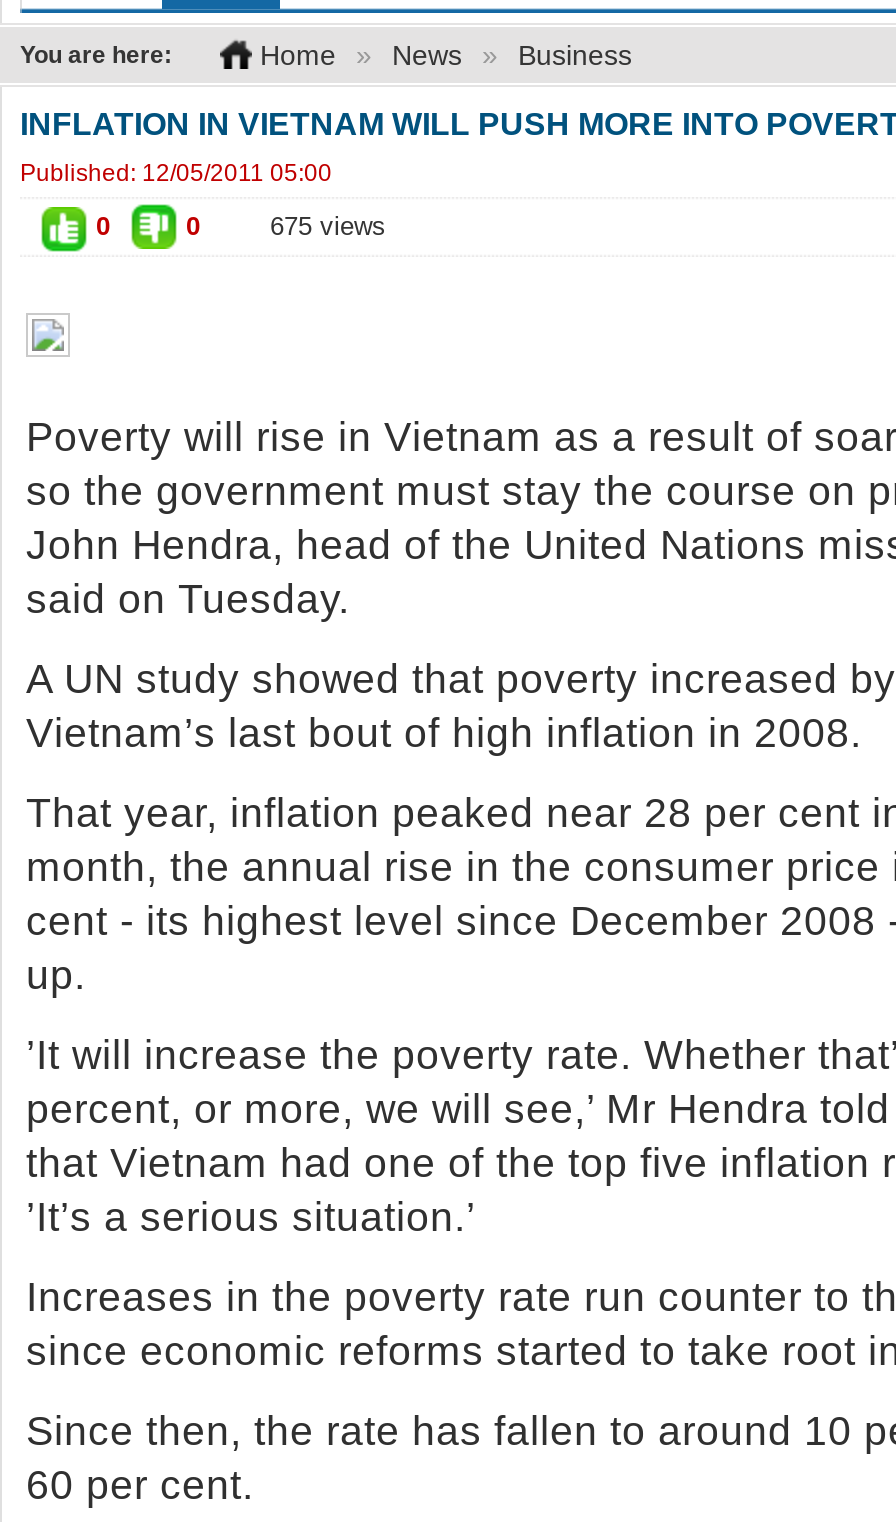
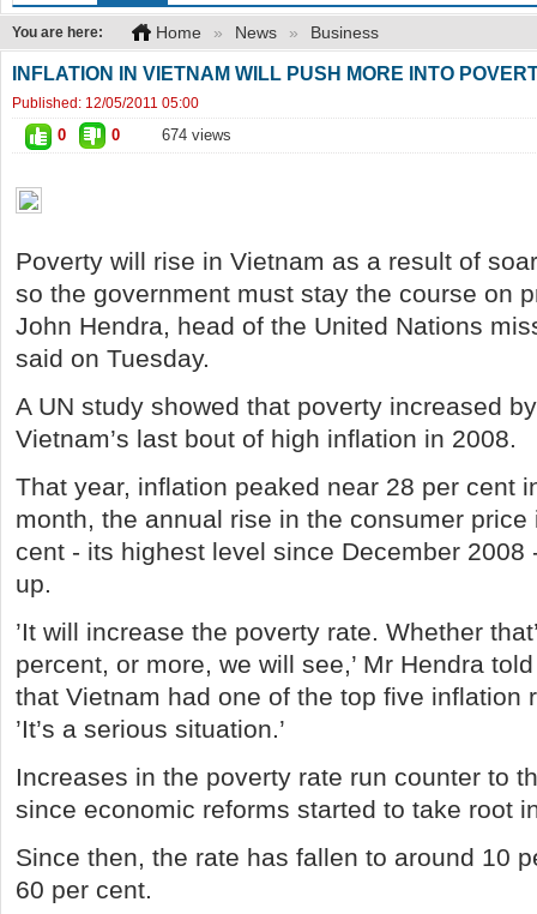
- 675 views
+ 674 views
